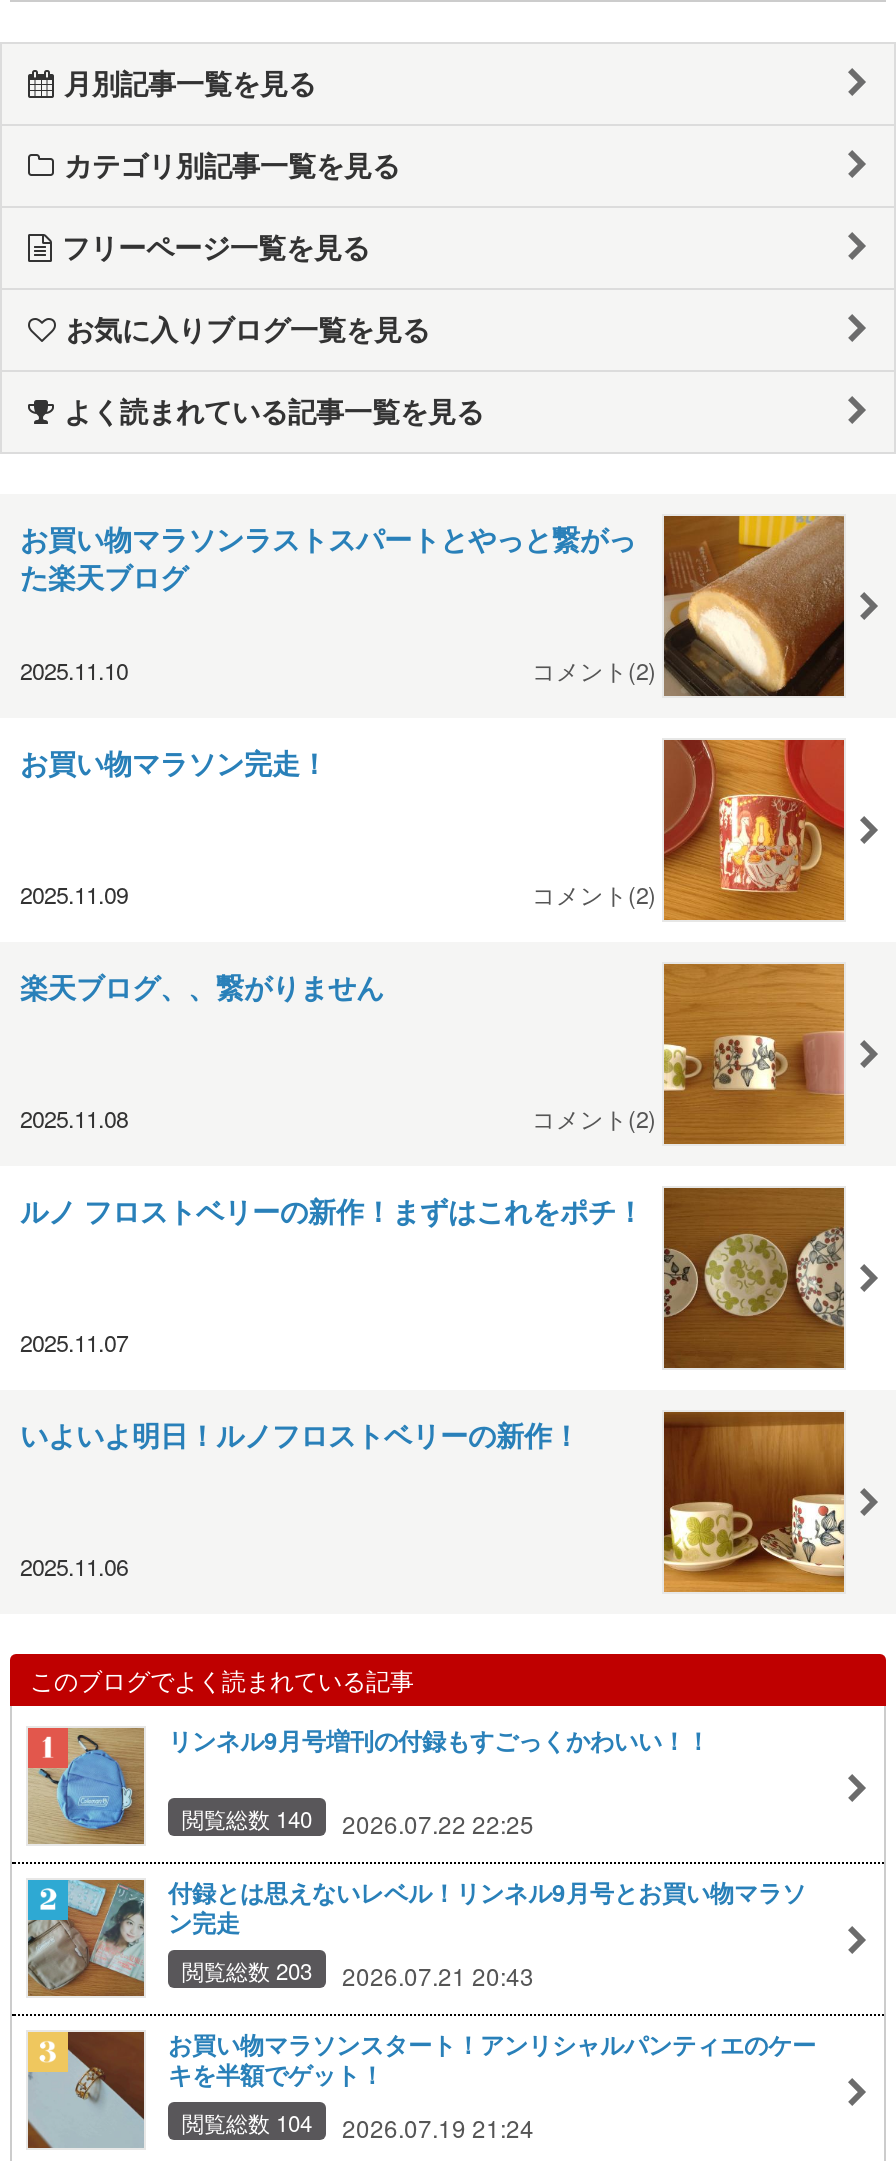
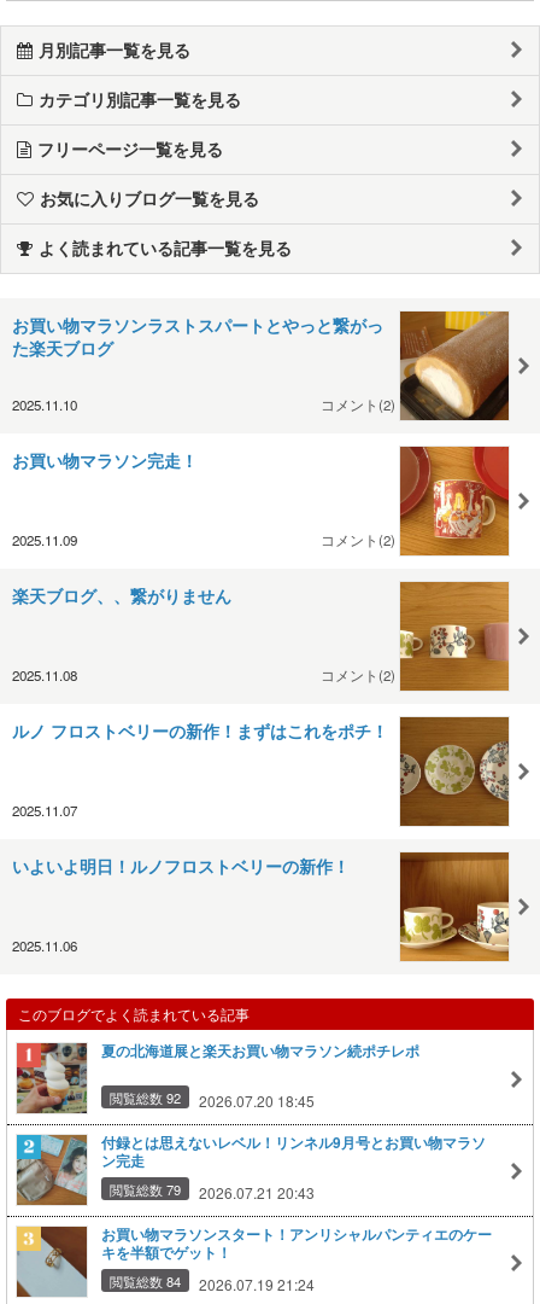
- [image]
- リンネル9月号増刊の付録もすごっくかわいい！！
+ [image]
+ 夏の北海道展と楽天お買い物マラソン続ポチレポ

- 閲覧総数 140
- 2026.07.22 22:25
+ 閲覧総数 92
+ 2026.07.20 18:45

- 閲覧総数 203 2026.07.21 20:43
+ 閲覧総数 79 2026.07.21 20:43

- 閲覧総数 104 2026.07.19 21:24
+ 閲覧総数 84 2026.07.19 21:24
